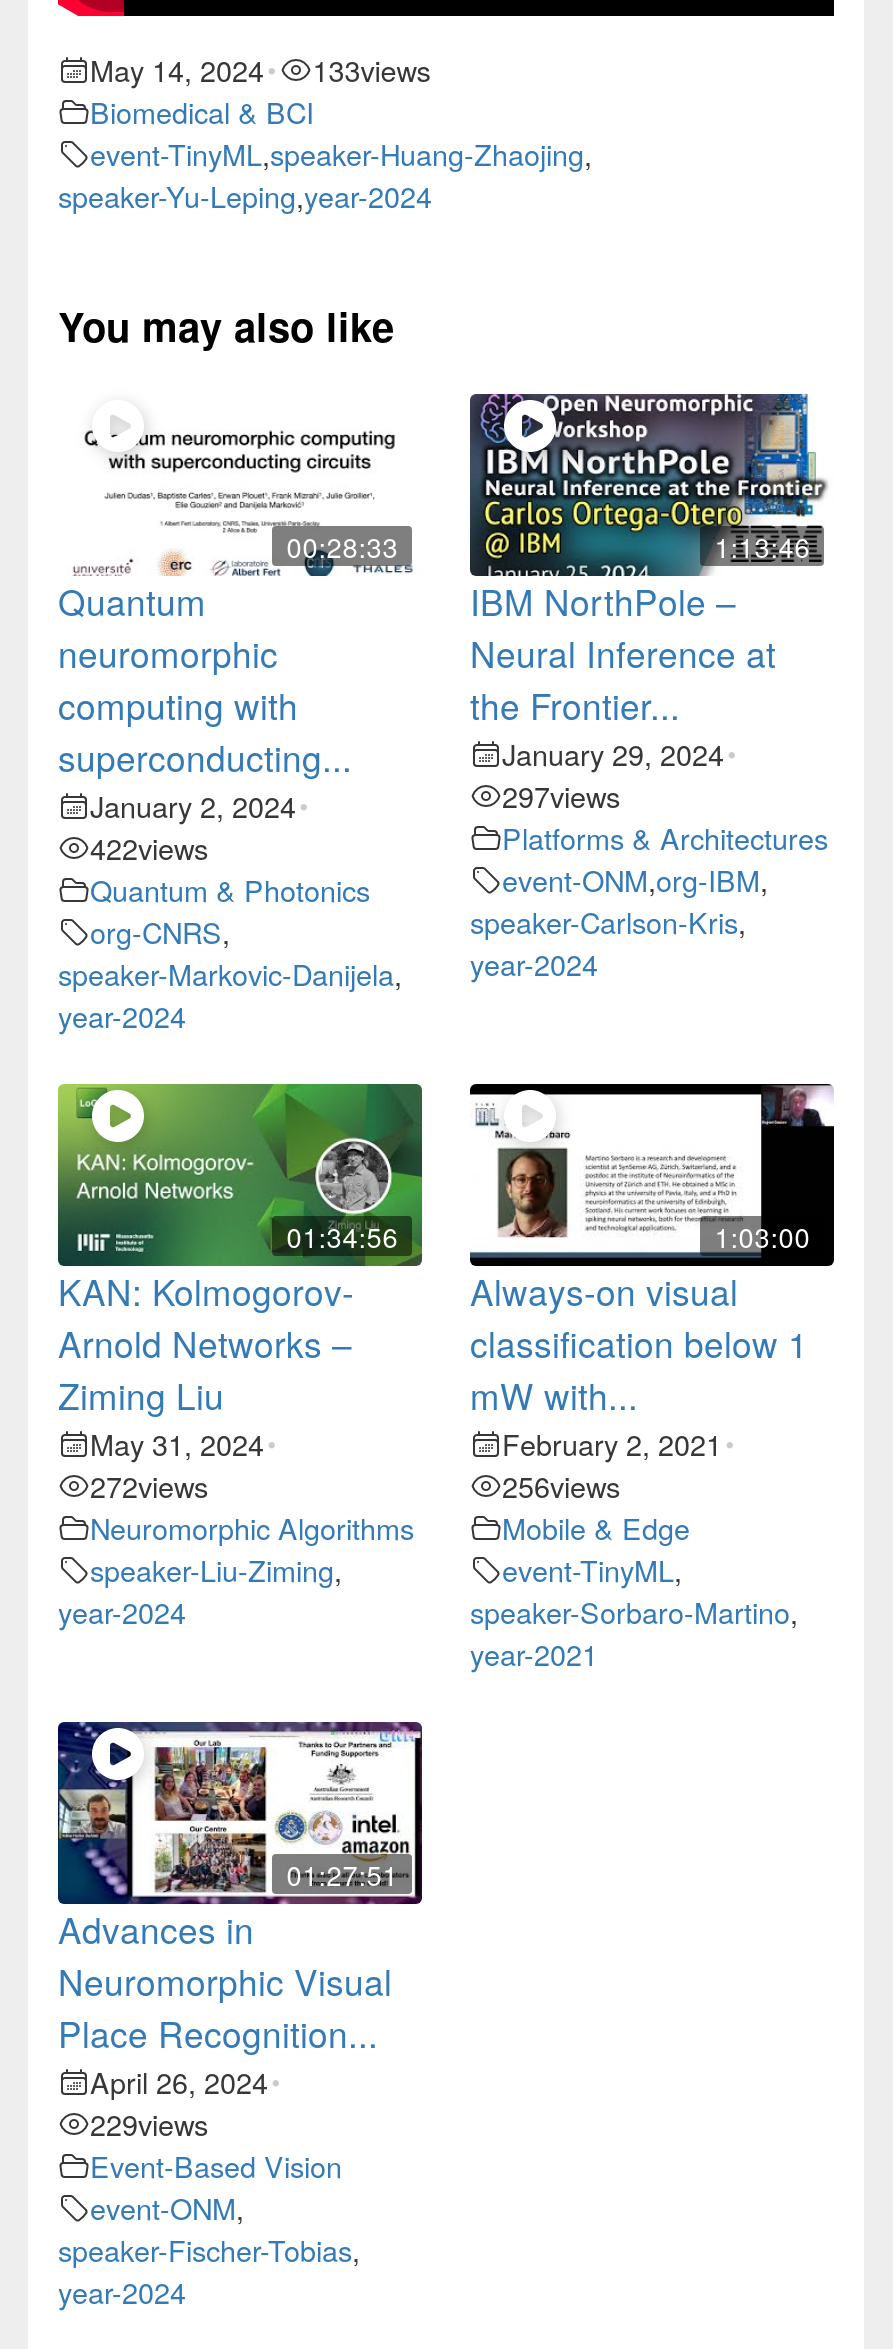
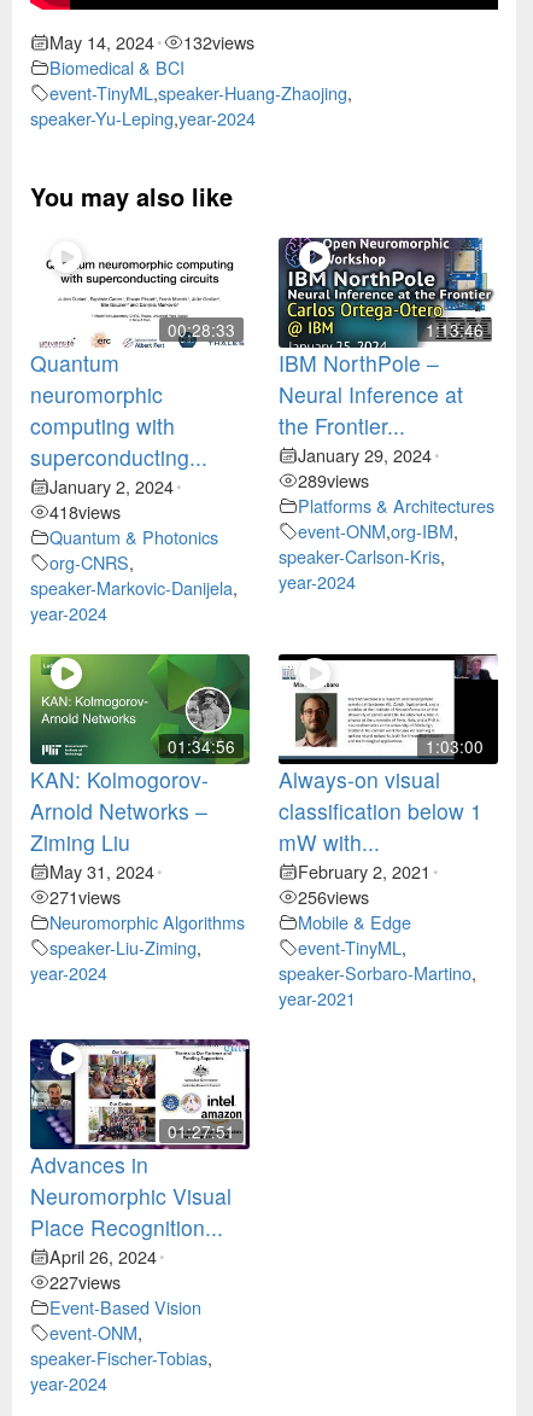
- May 14, 2024 • 133views
+ May 14, 2024 • 132views

- 297views
+ 289views

- 422views
+ 418views

- 272views
+ 271views

- 229views
+ 227views
